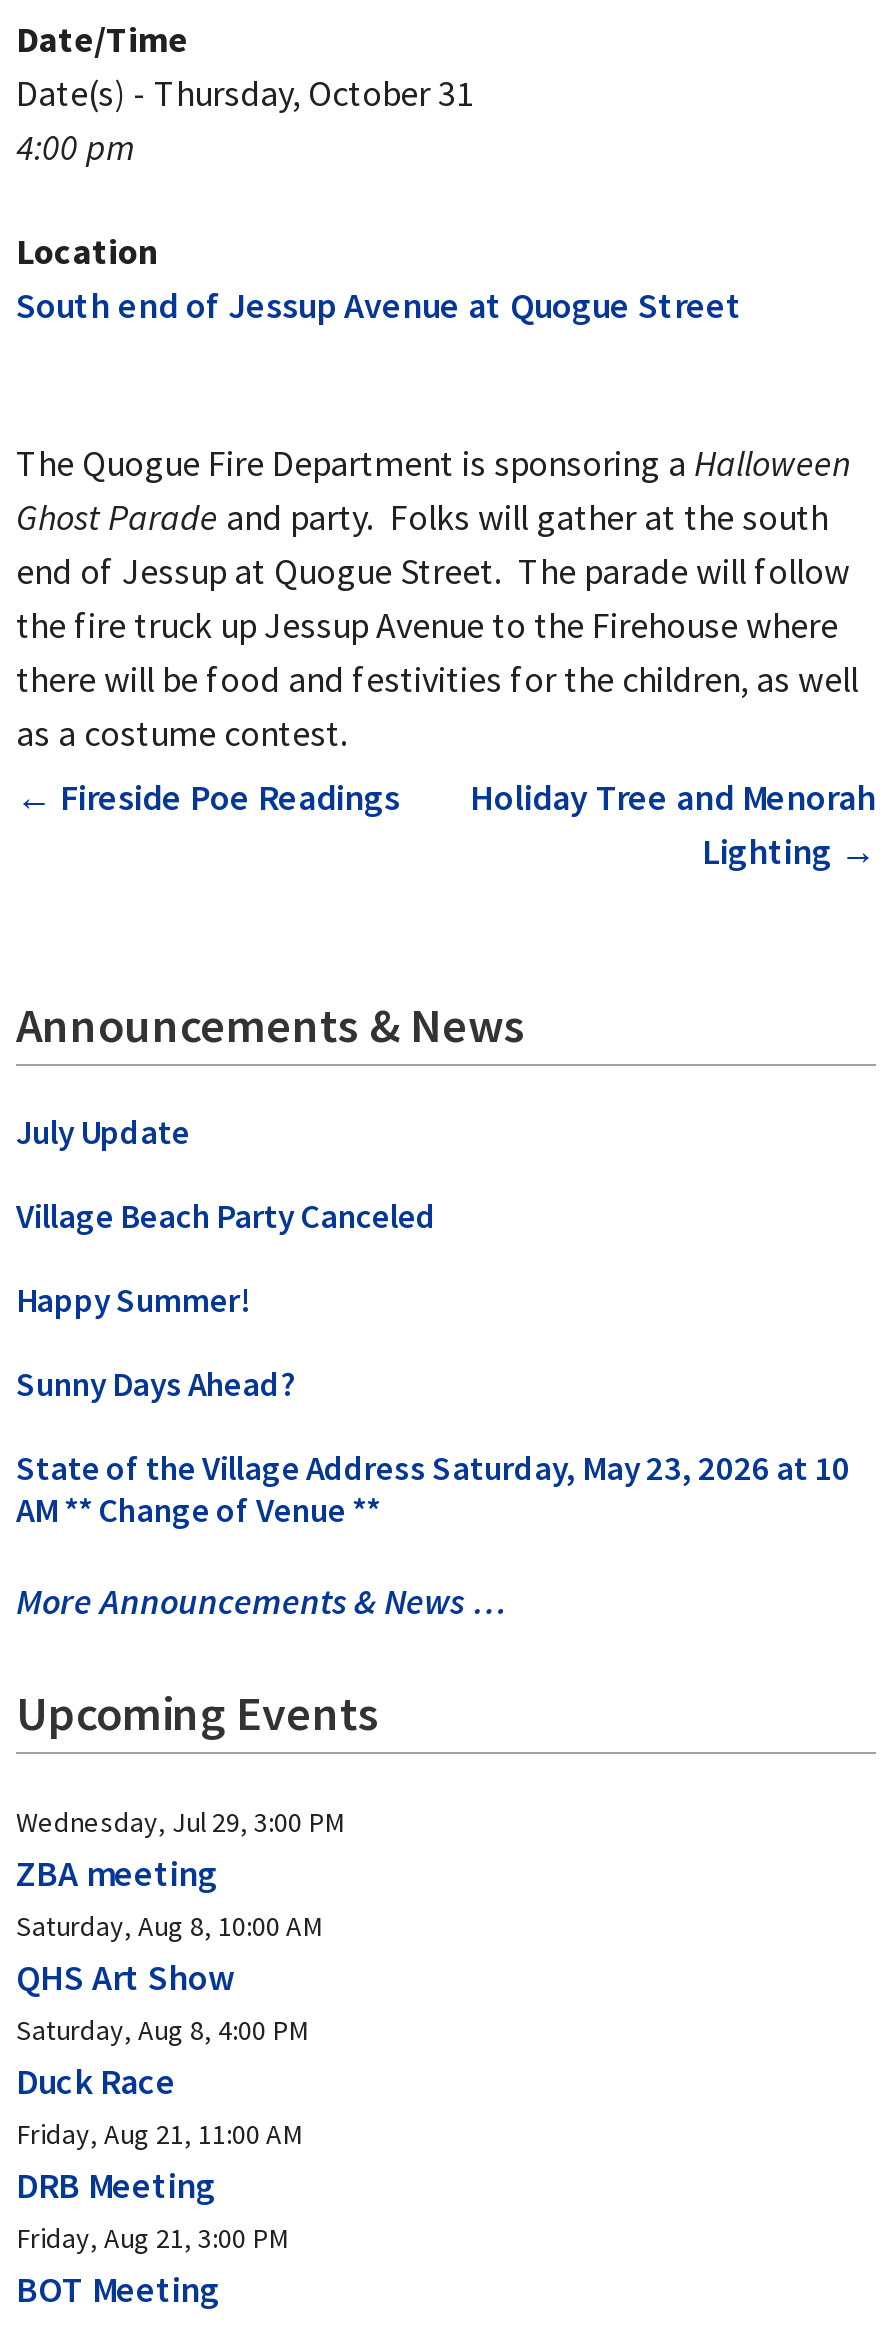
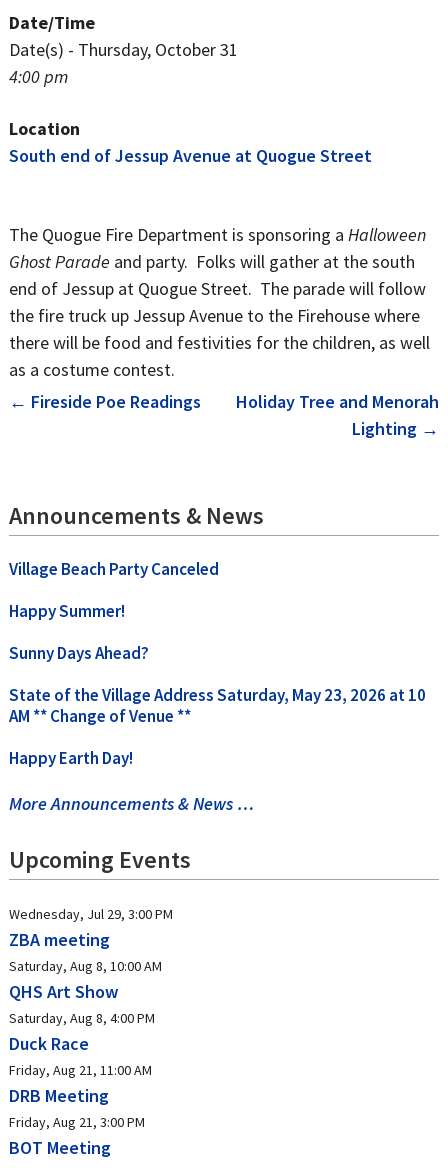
- July Update

moved up: Village Beach Party Canceled | Happy Summer! | Sunny Days Ahead? | State of the Village Address Saturday, May 23, 2026 at 10 | AM ** Change of Venue **

+ Happy Earth Day!
